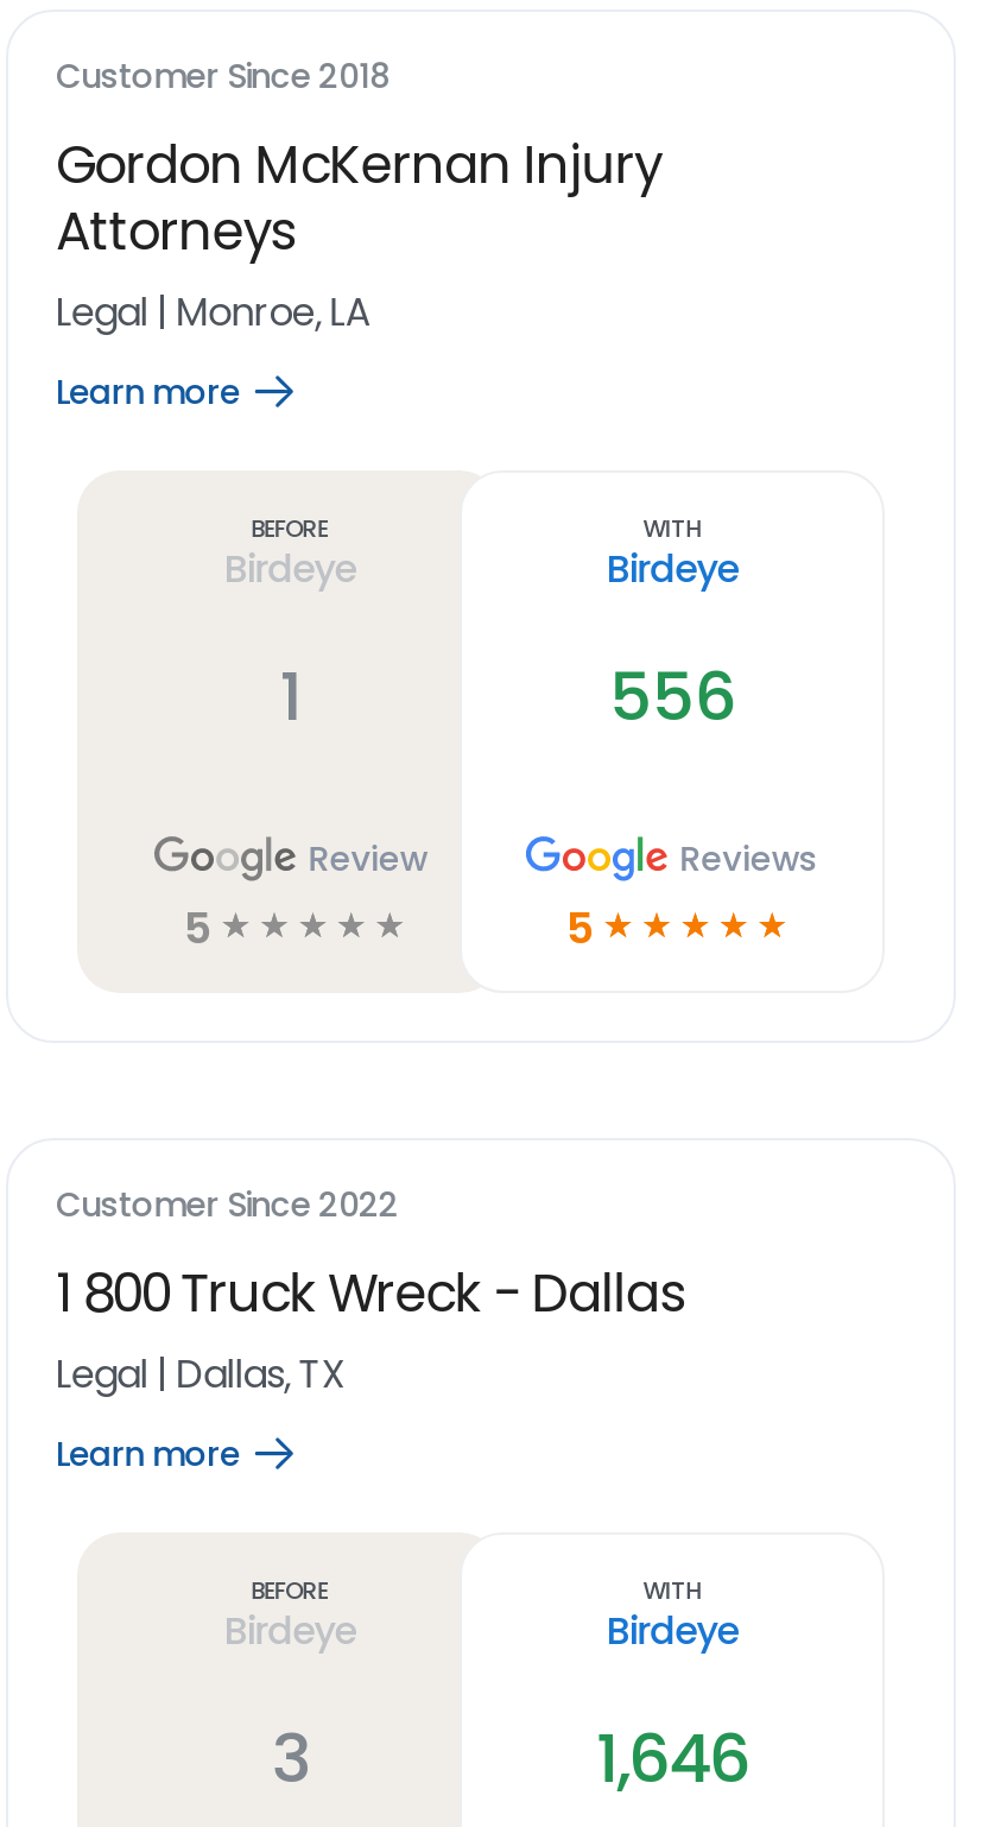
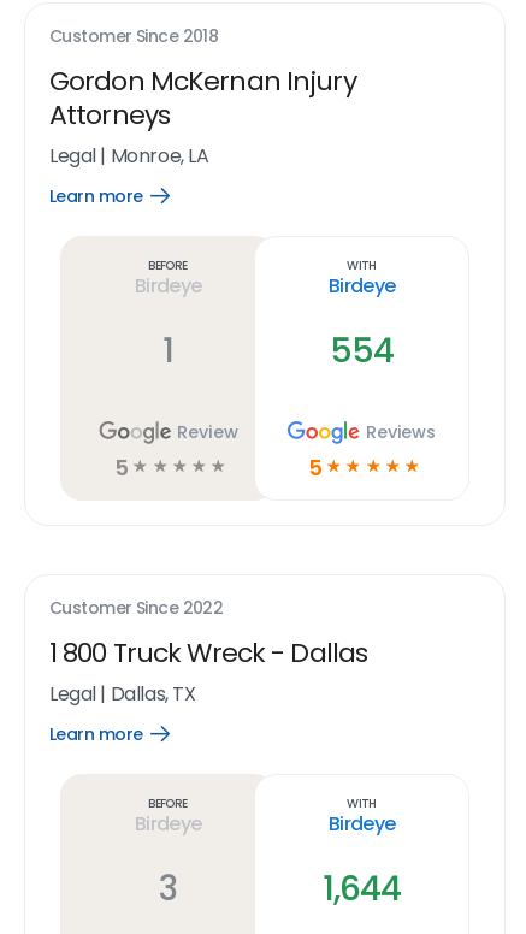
- 556
+ 554

- 1,646
+ 1,644
